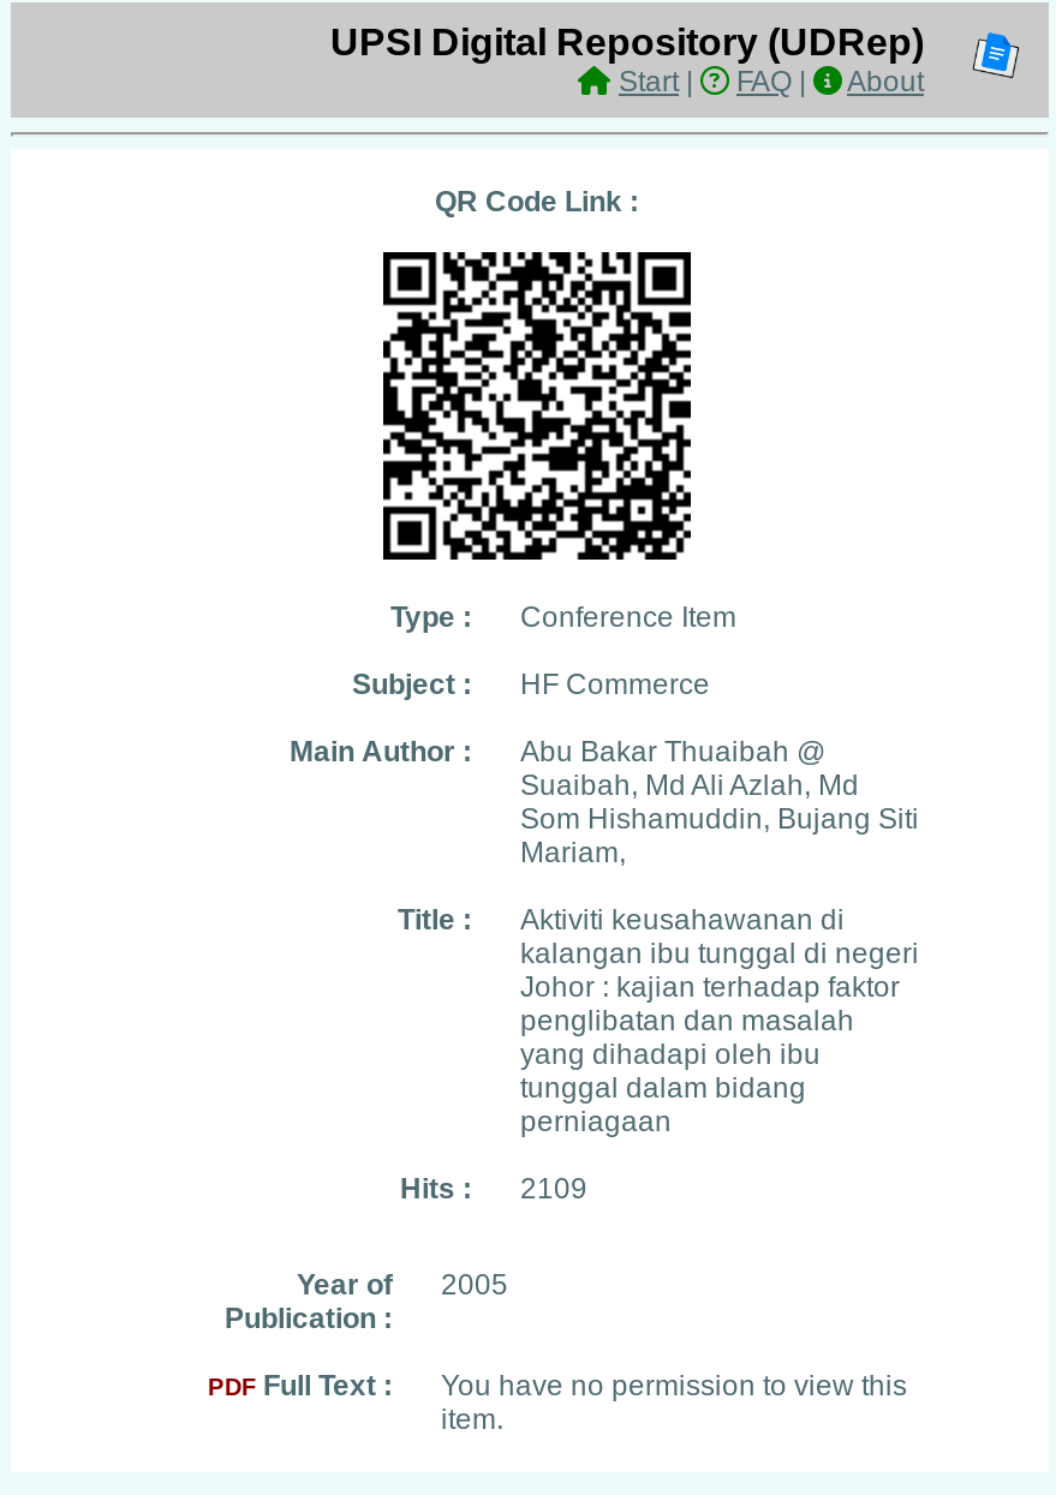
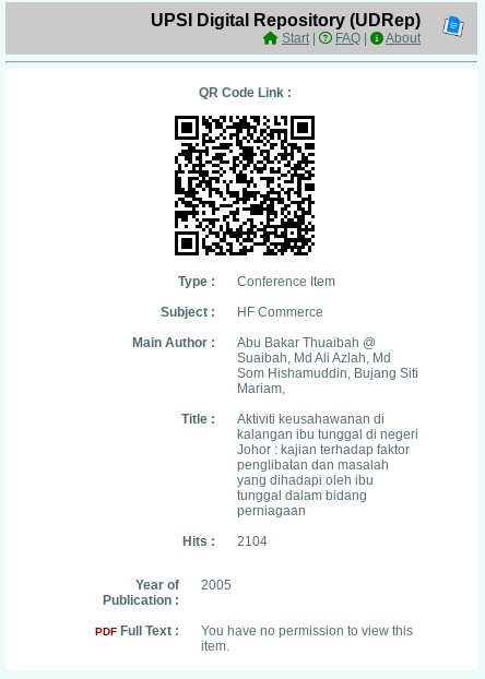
- Hits : 2109
+ Hits : 2104
